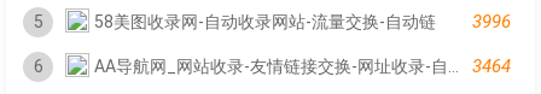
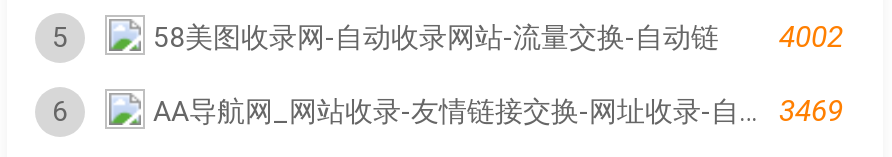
- 58美图收录网-自动收录网站-流量交换-自动链 3996
+ 58美图收录网-自动收录网站-流量交换-自动链 4002

- 3464
+ 3469
